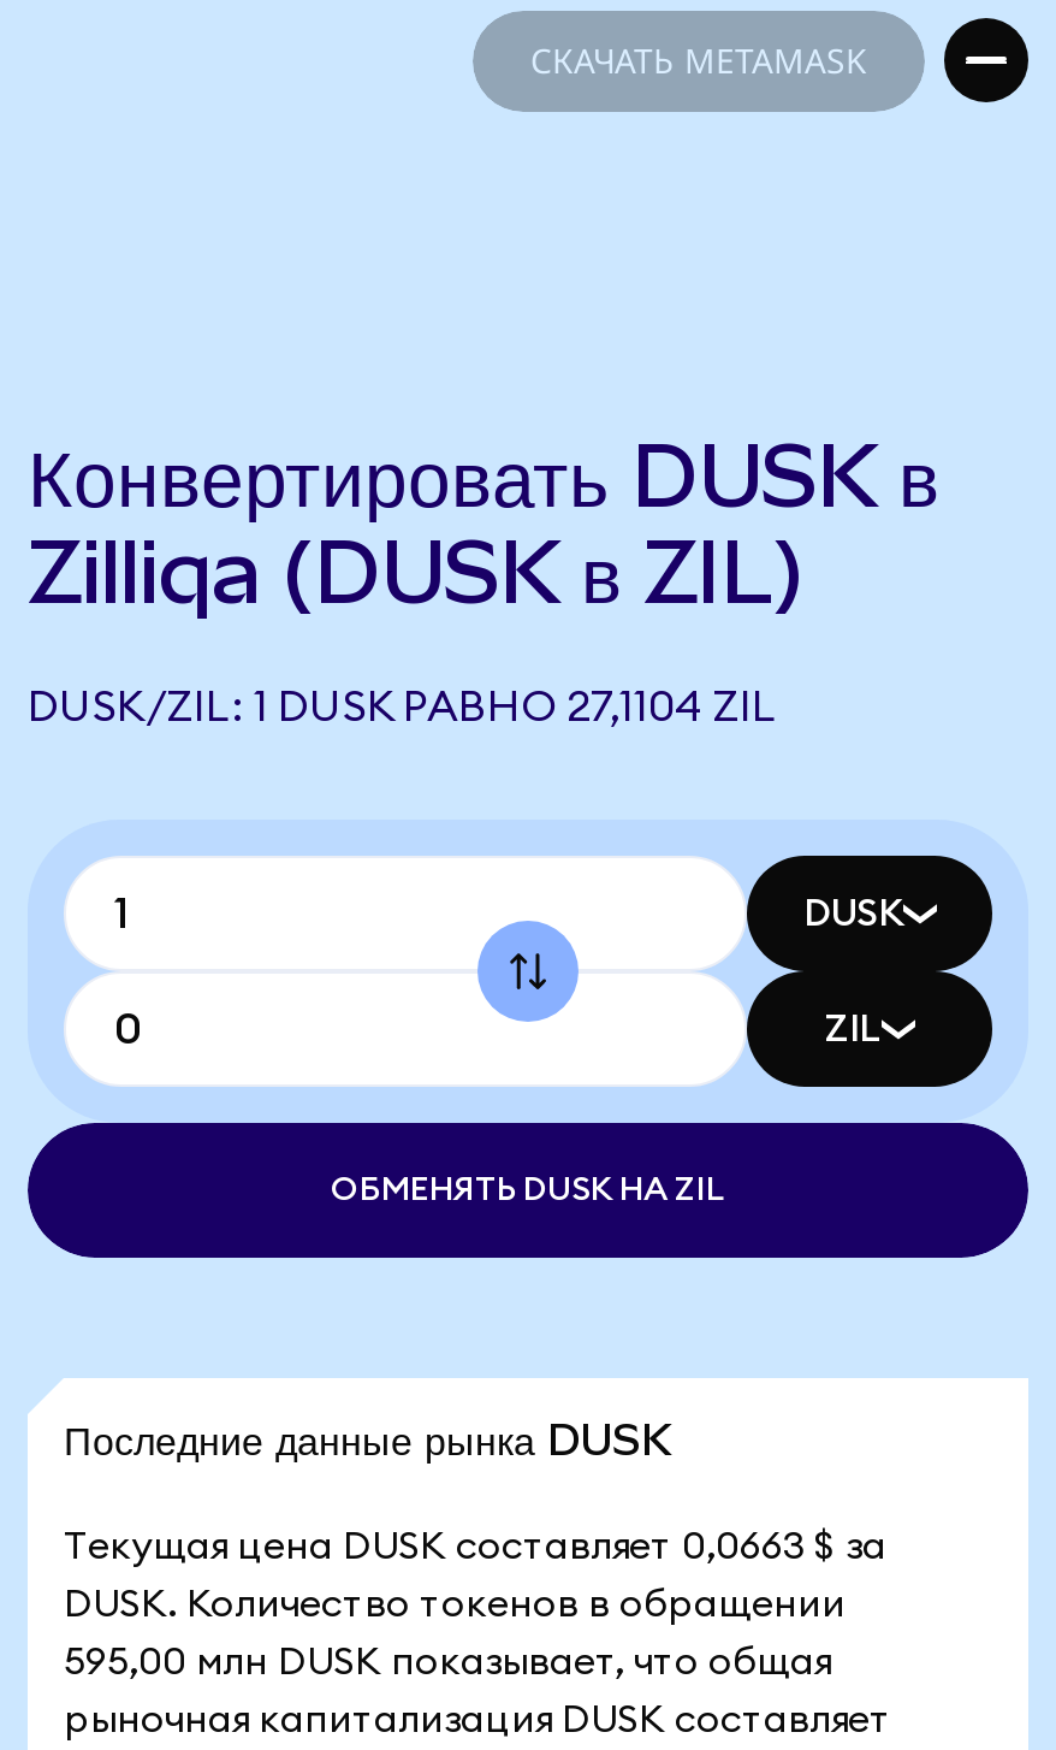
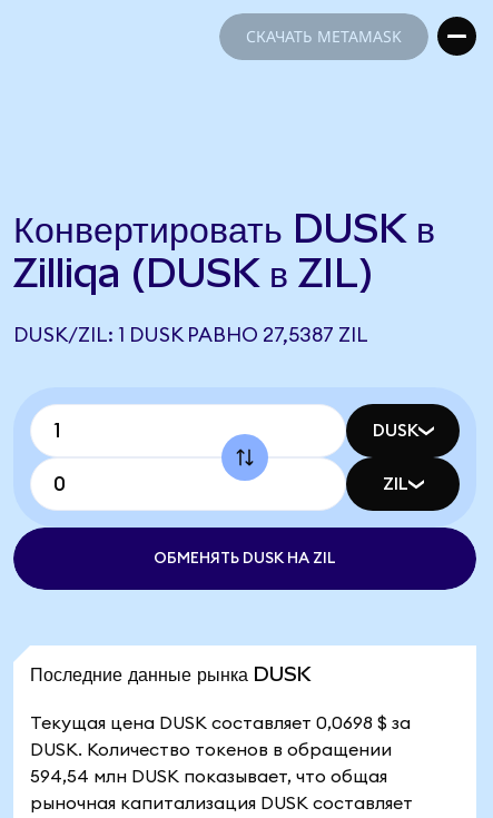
- DUSK/ZIL: 1 DUSK РАВНО 27,1104 ZIL
+ DUSK/ZIL: 1 DUSK РАВНО 27,5387 ZIL

- Текущая цена DUSK составляет 0,0663 $ за
+ Текущая цена DUSK составляет 0,0698 $ за

- 595,00 млн DUSK показывает, что общая
+ 594,54 млн DUSK показывает, что общая
